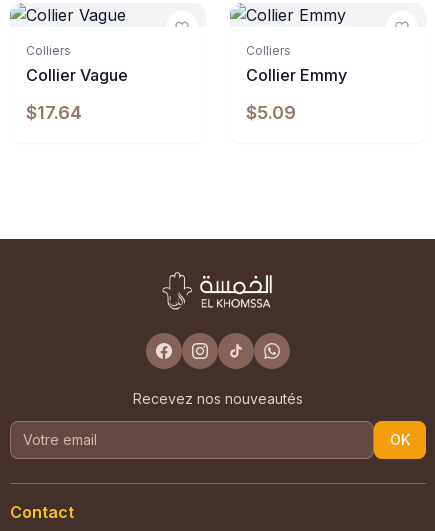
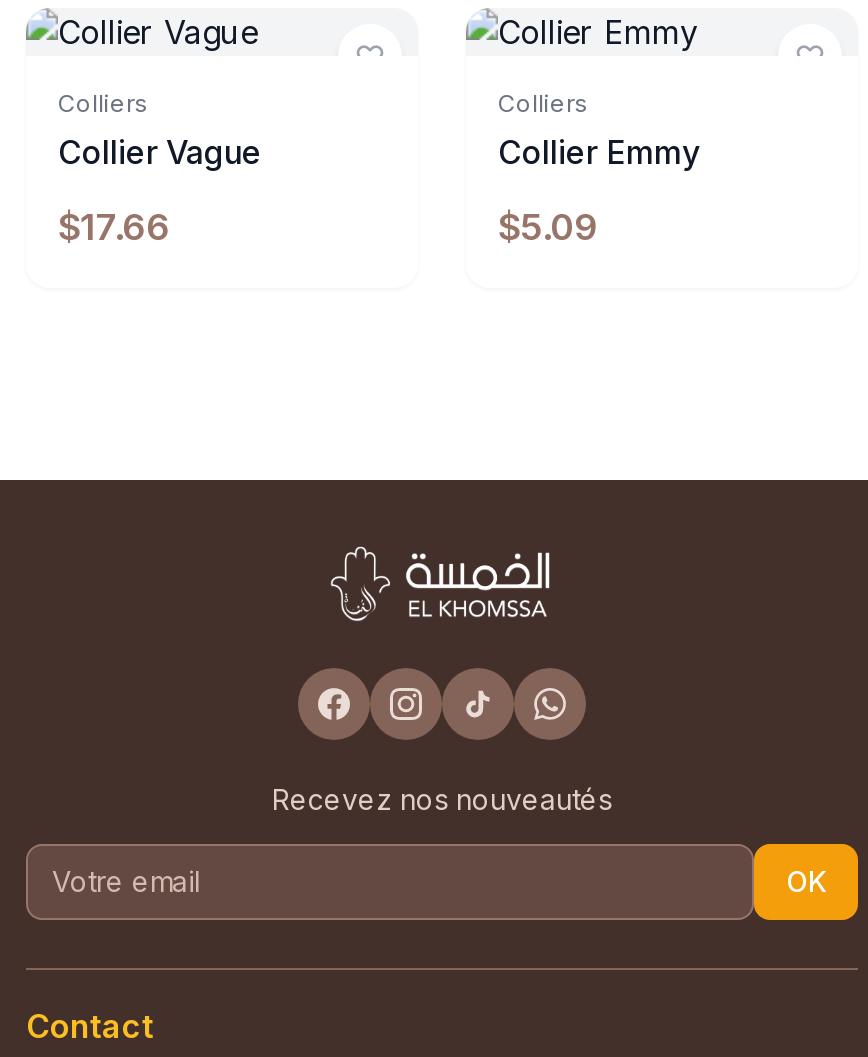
- $17.64
+ $17.66
